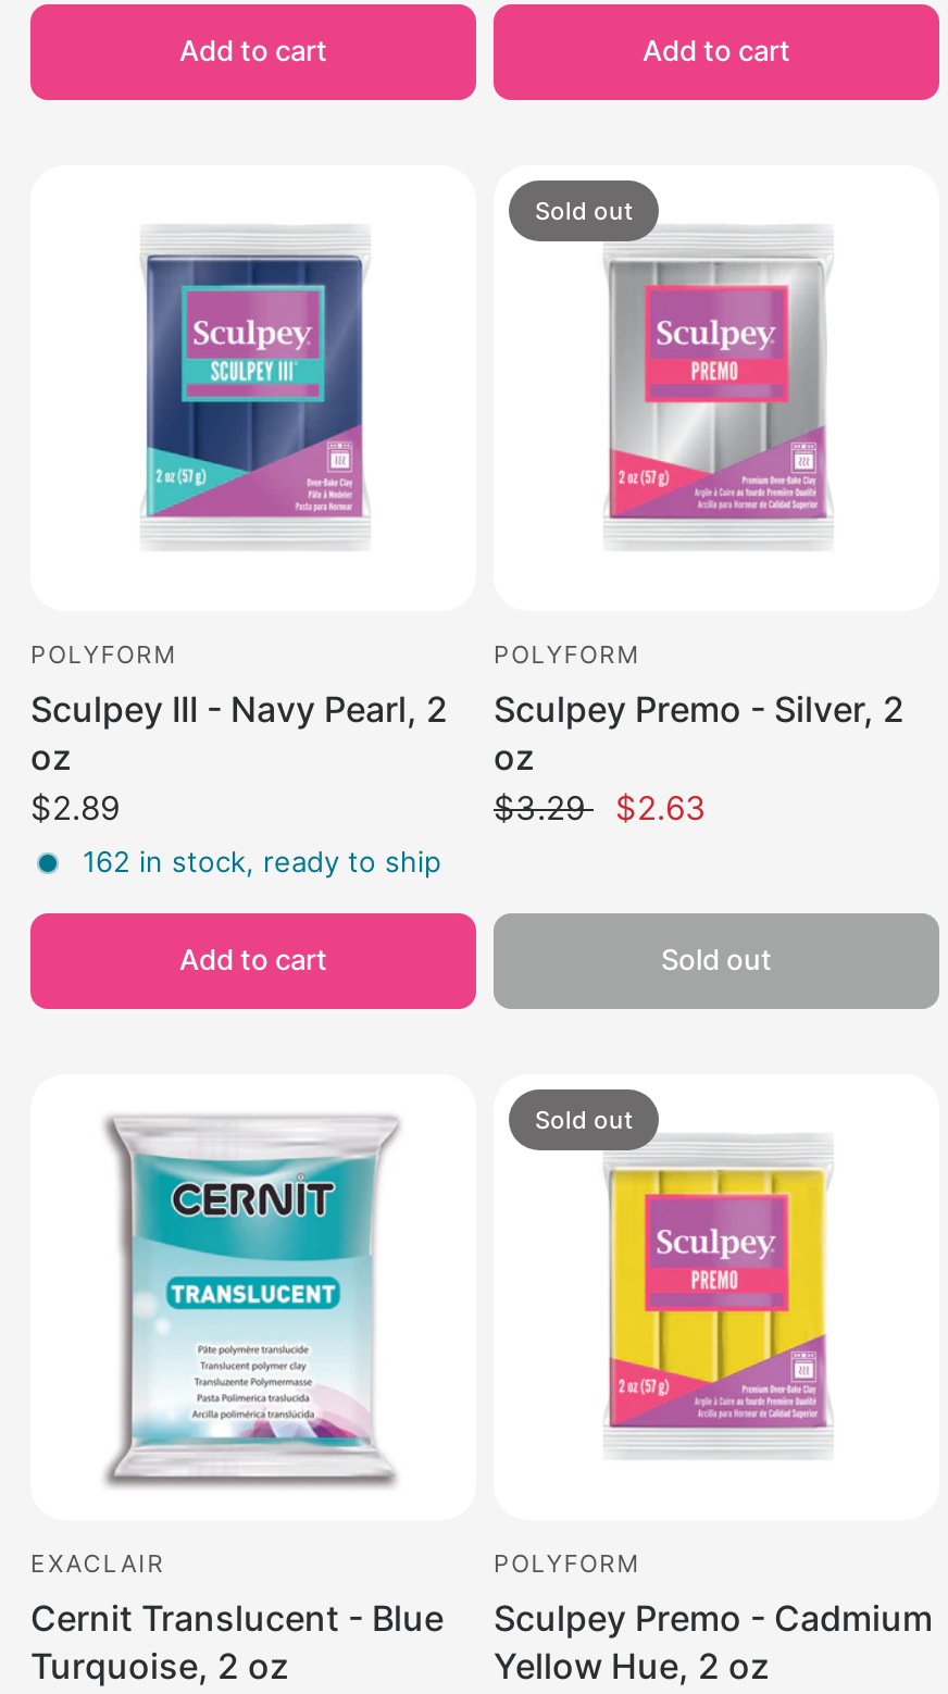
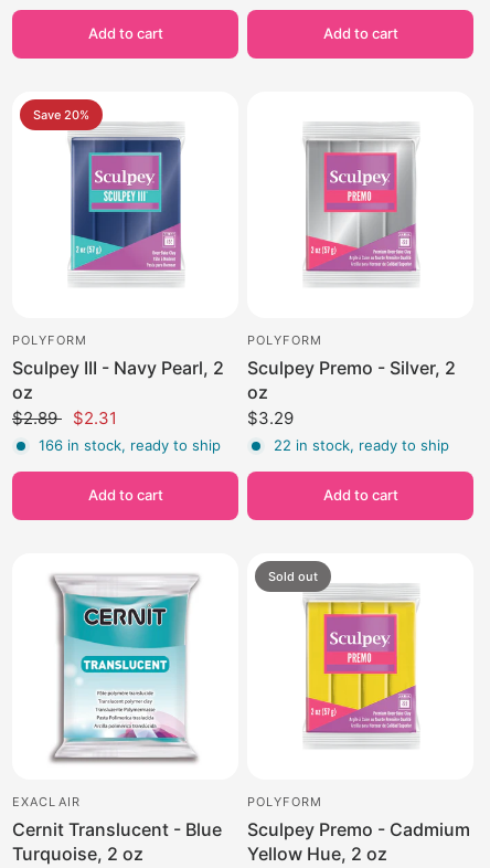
+ Save 20%

- Sold out

- $2.89
- 162 in stock, ready to ship
+ $2.89 $2.31
+ 166 in stock, ready to ship

- $3.29 $2.63
+ $3.29
+ 22 in stock, ready to ship

- Sold out
+ Add to cart
